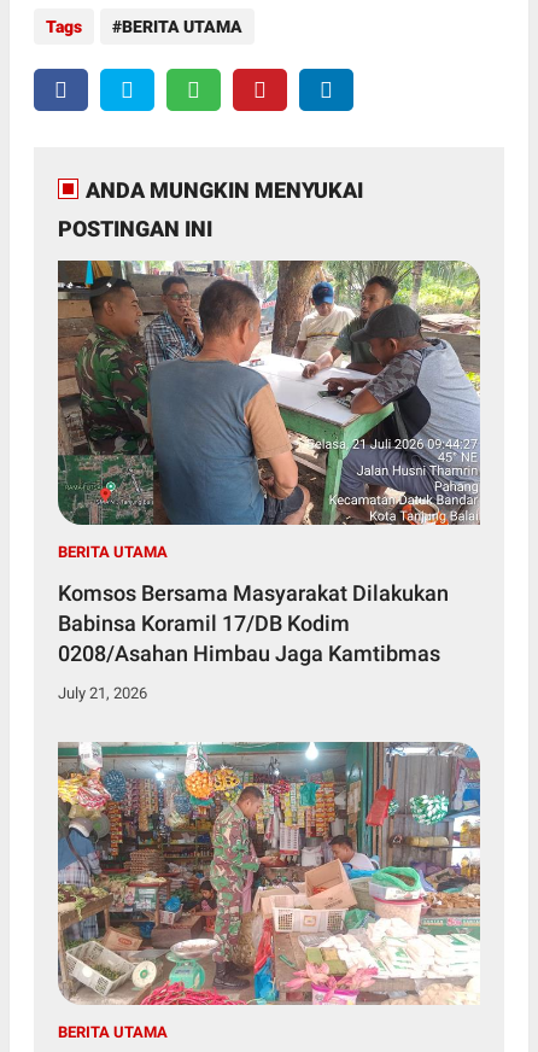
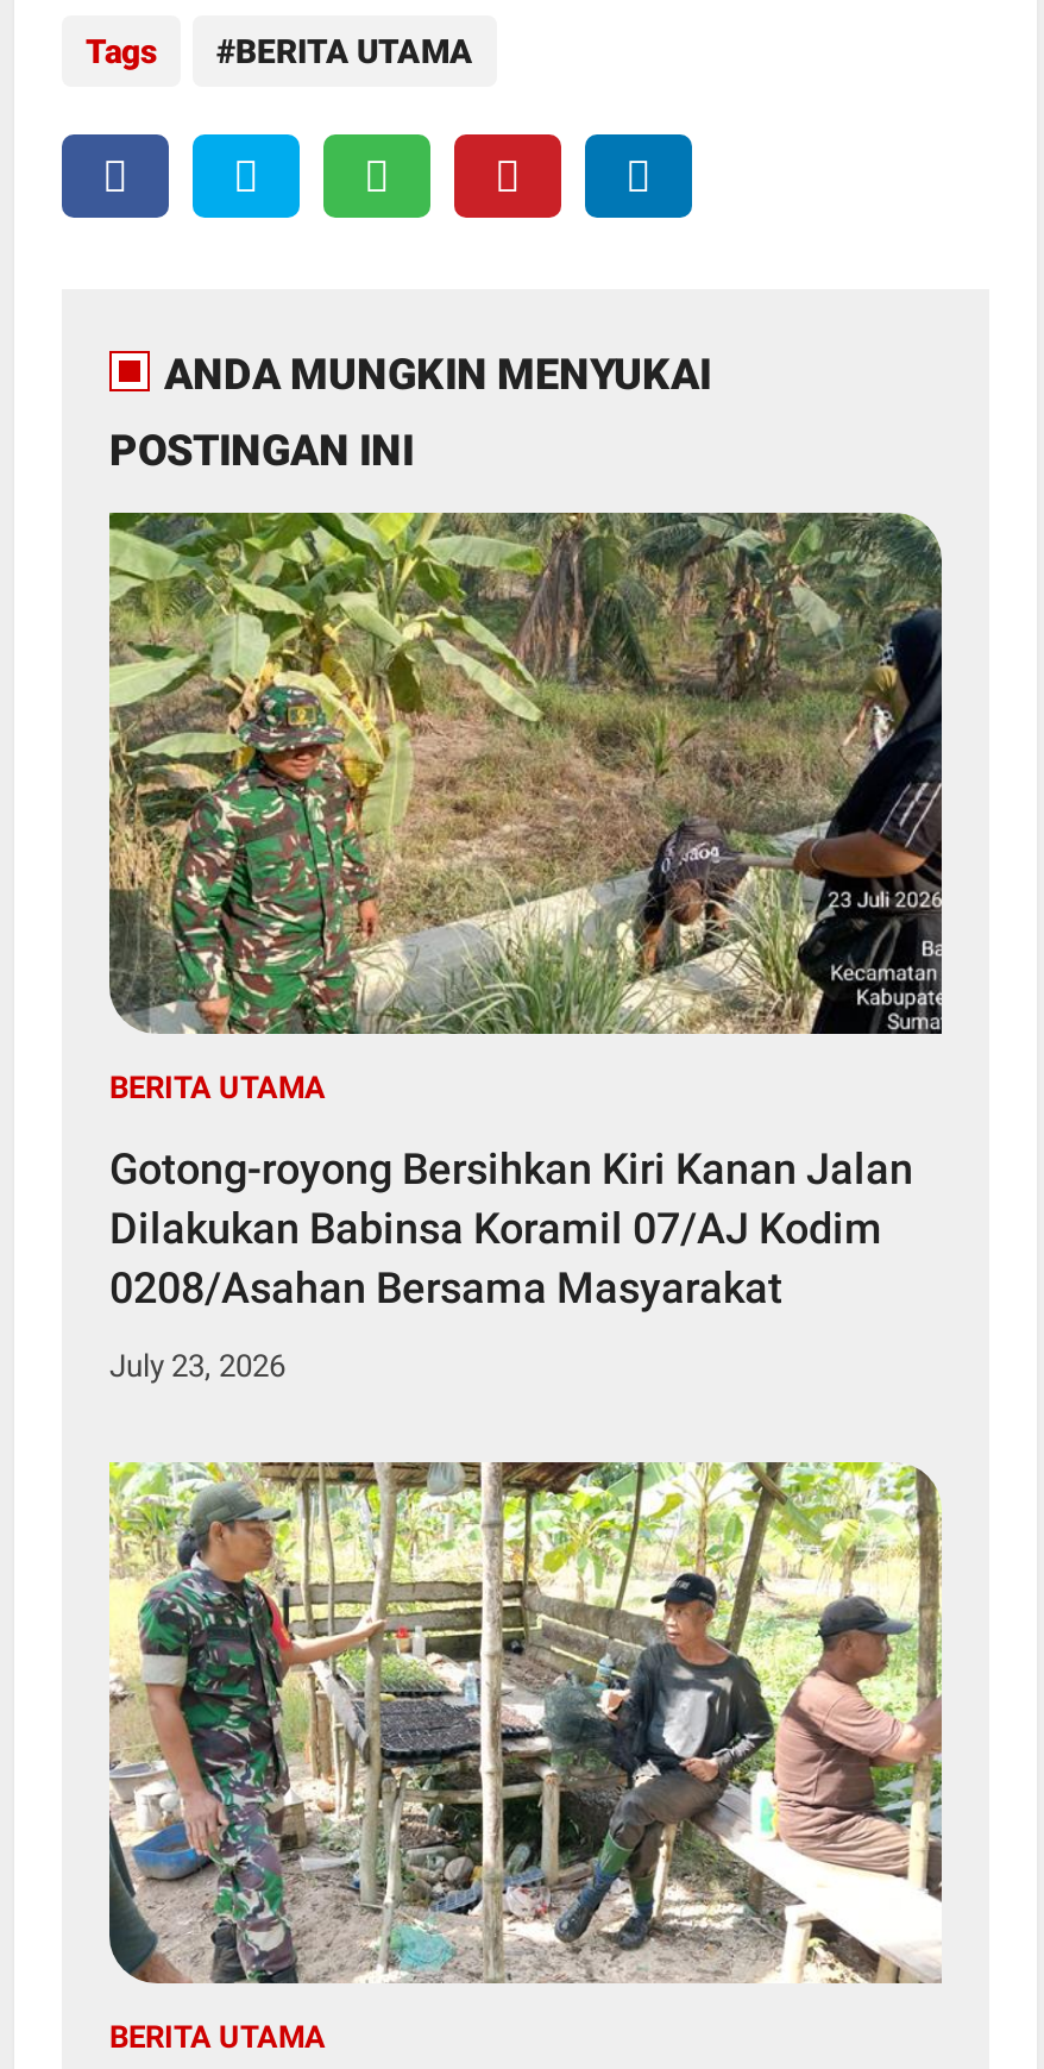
- [image]
+ [image]

- Komsos Bersama Masyarakat Dilakukan
- Babinsa Koramil 17/DB Kodim
- 0208/Asahan Himbau Jaga Kamtibmas
+ Gotong-royong Bersihkan Kiri Kanan Jalan
+ Dilakukan Babinsa Koramil 07/AJ Kodim
+ 0208/Asahan Bersama Masyarakat

- July 21, 2026
+ July 23, 2026

- [image]
+ [image]
